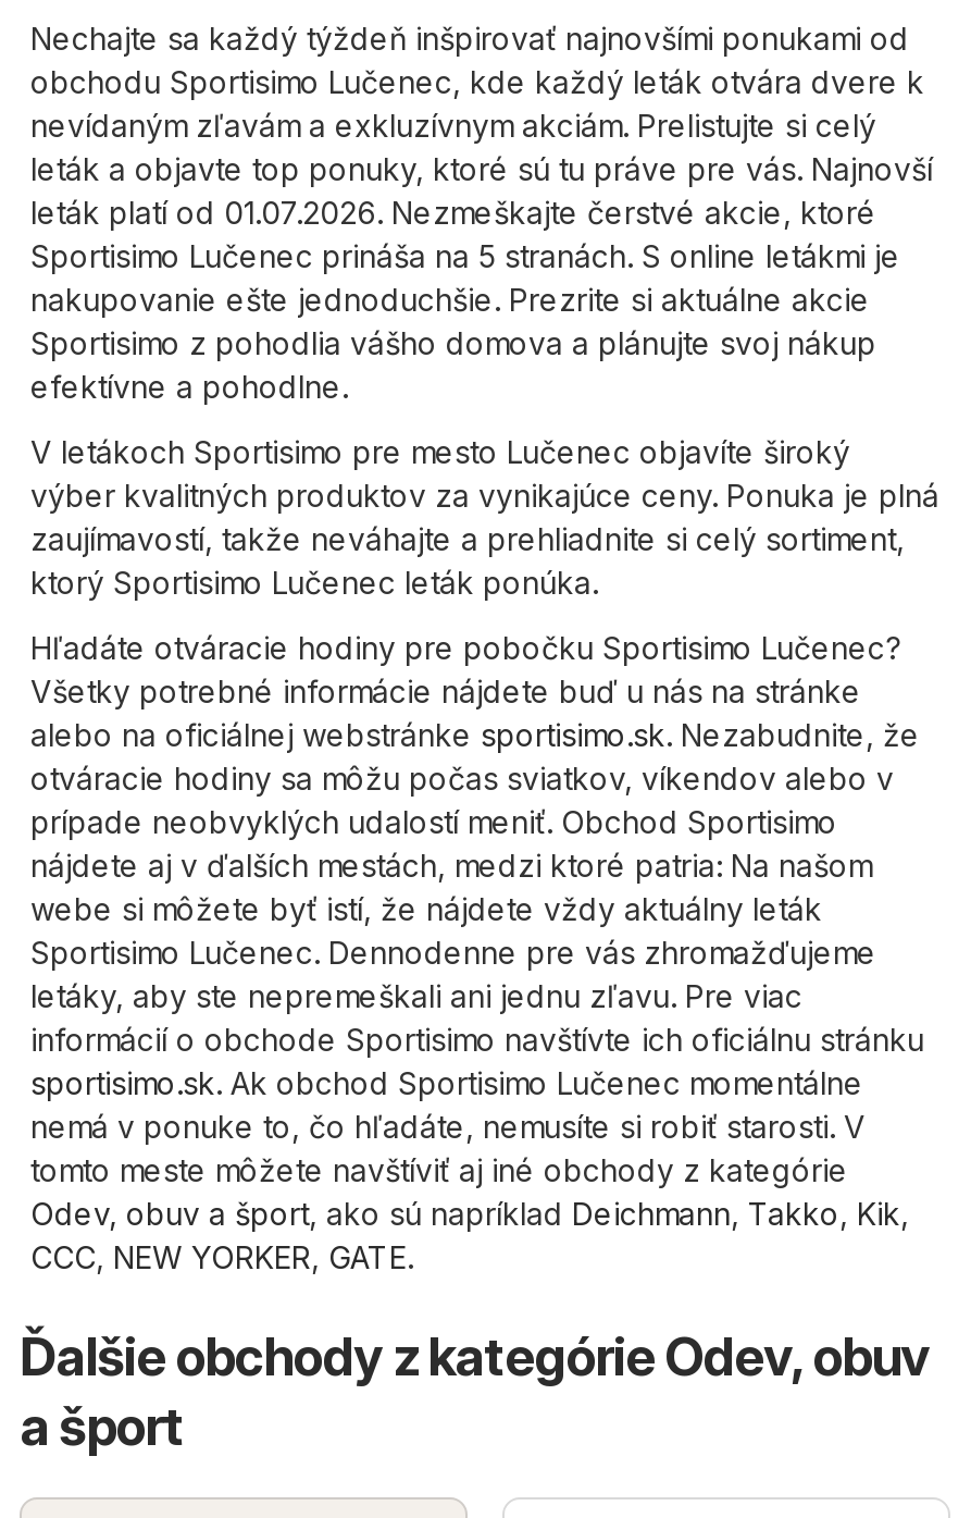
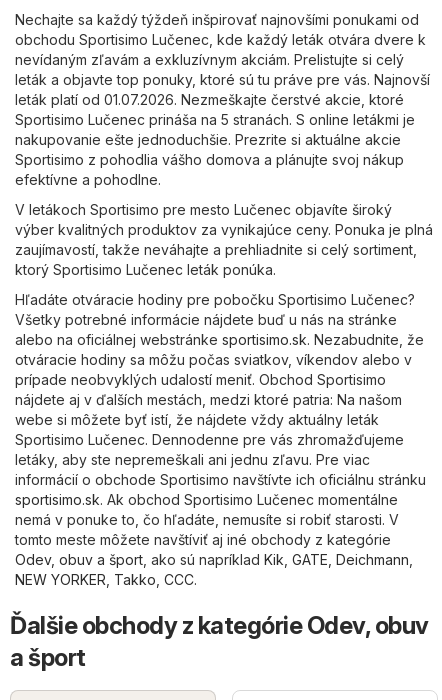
- Odev, obuv a šport, ako sú napríklad Deichmann, Takko, Kik,
- CCC, NEW YORKER, GATE.
+ Odev, obuv a šport, ako sú napríklad Kik, GATE, Deichmann,
+ NEW YORKER, Takko, CCC.
